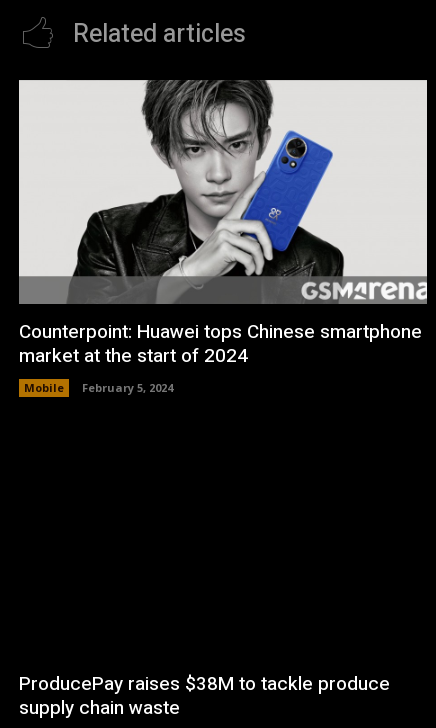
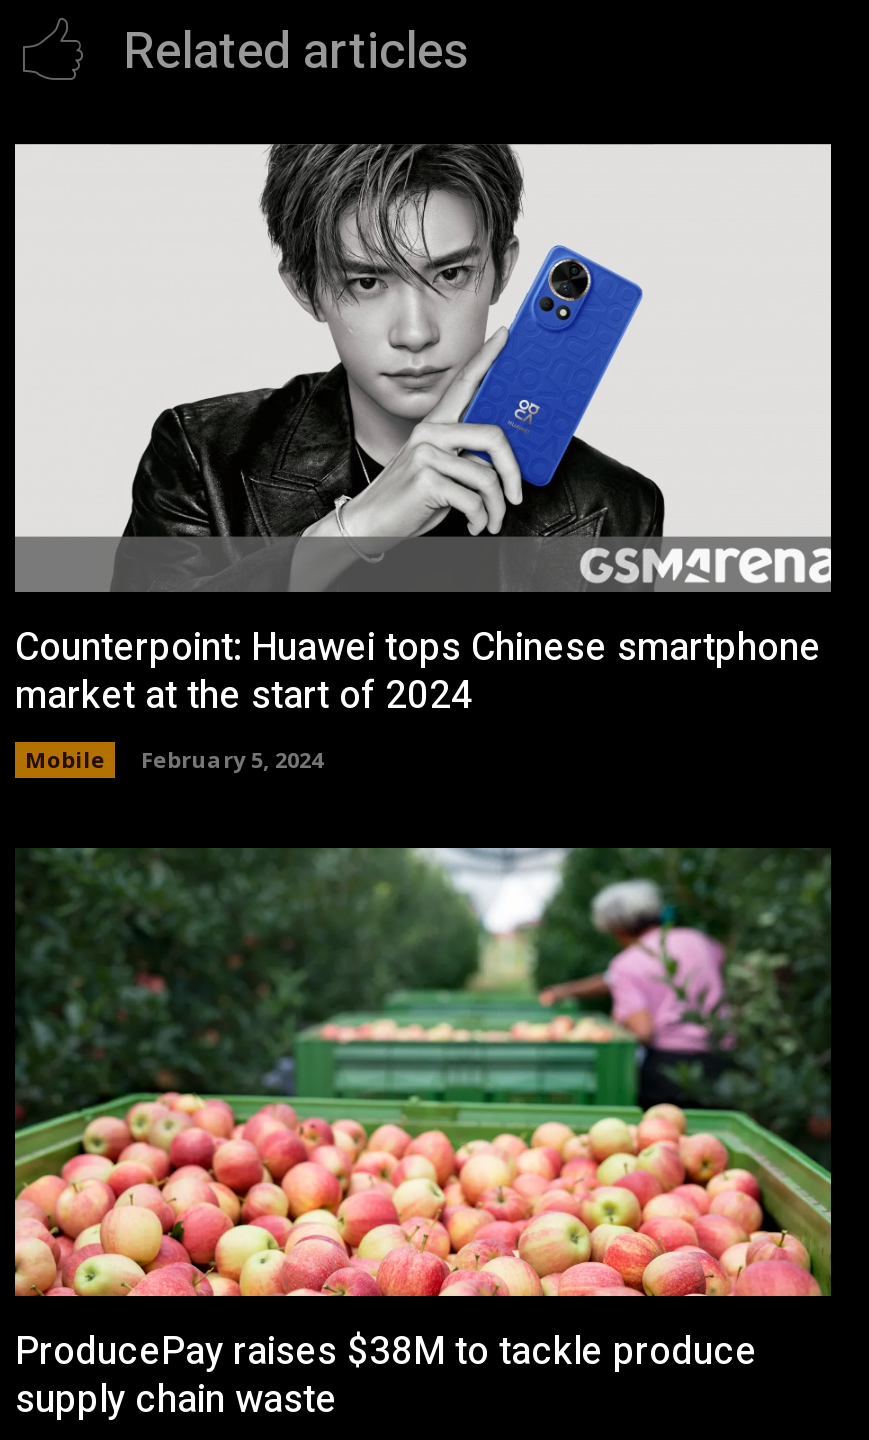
+ [image]
